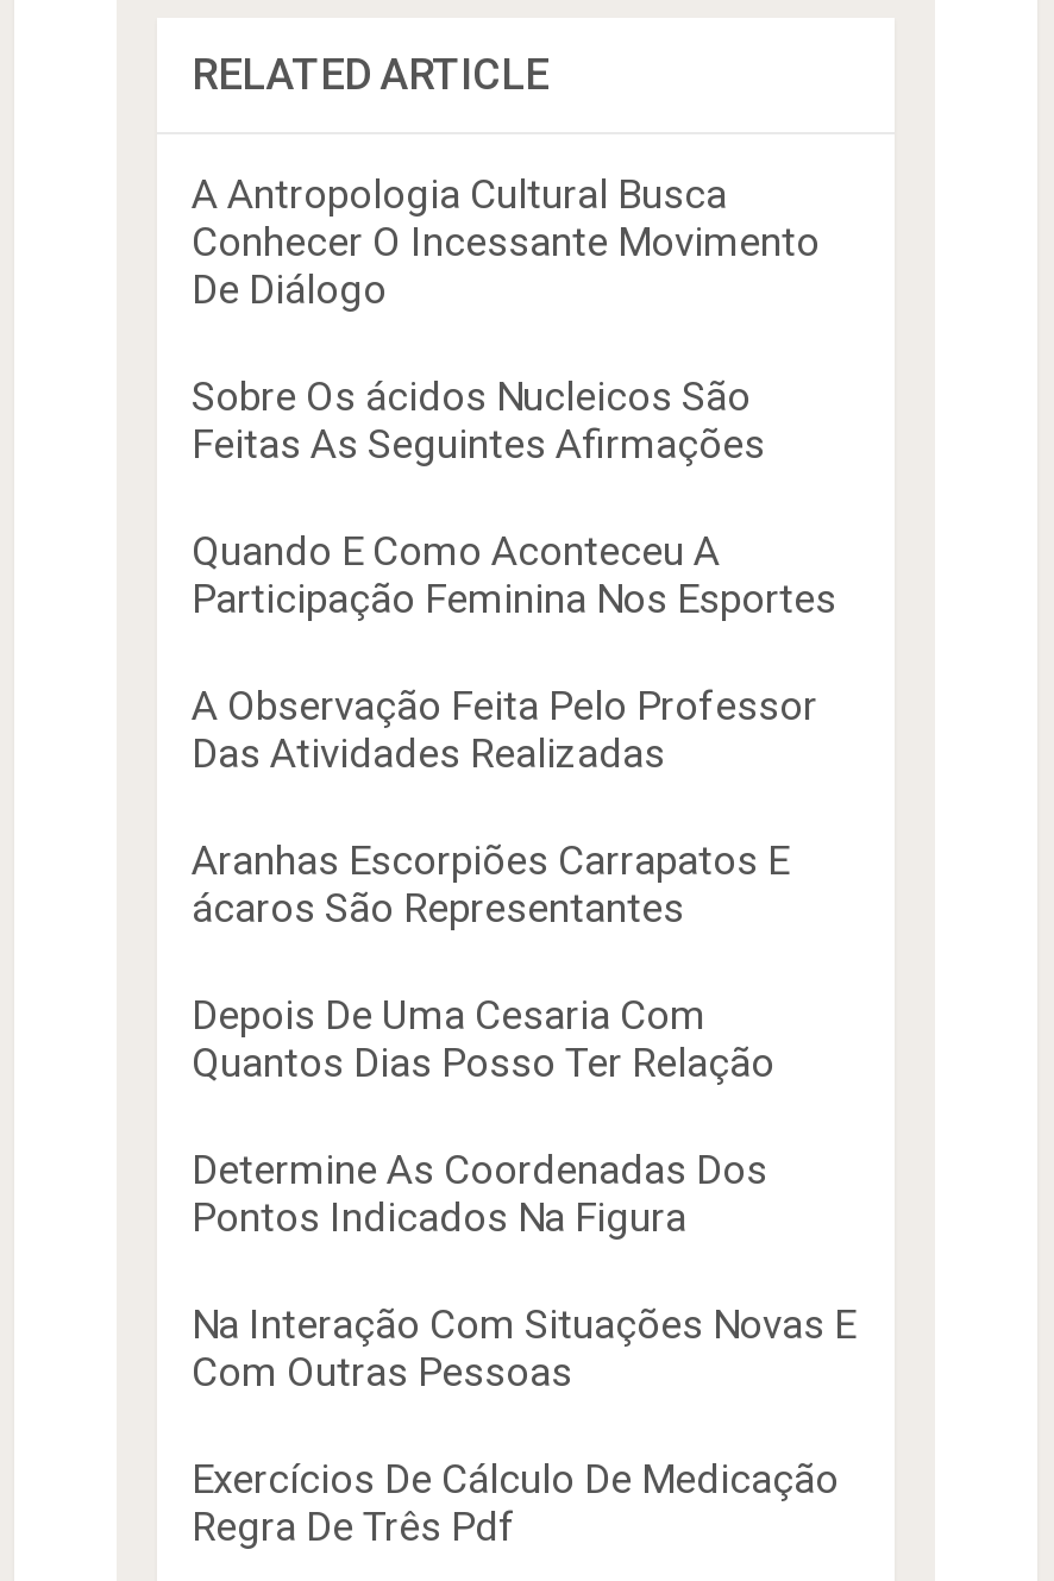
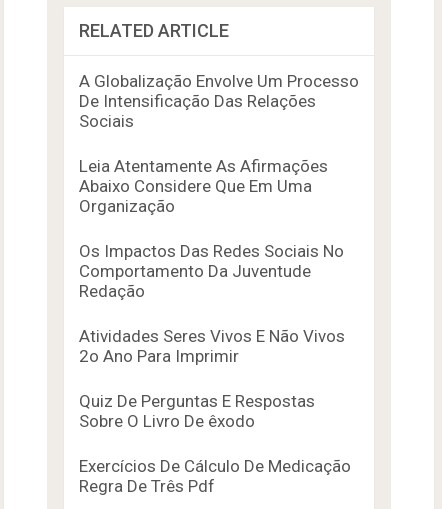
- A Antropologia Cultural Busca
- Conhecer O Incessante Movimento
- De Diálogo
- Sobre Os ácidos Nucleicos São
- Feitas As Seguintes Afirmações
- Quando E Como Aconteceu A
- Participação Feminina Nos Esportes
- A Observação Feita Pelo Professor
- Das Atividades Realizadas
- Aranhas Escorpiões Carrapatos E
- ácaros São Representantes
- Depois De Uma Cesaria Com
- Quantos Dias Posso Ter Relação
- Determine As Coordenadas Dos
- Pontos Indicados Na Figura
- Na Interação Com Situações Novas E
- Com Outras Pessoas
+ A Globalização Envolve Um Processo
+ De Intensificação Das Relações
+ Sociais
+ Leia Atentamente As Afirmações
+ Abaixo Considere Que Em Uma
+ Organização
+ Os Impactos Das Redes Sociais No
+ Comportamento Da Juventude
+ Redação
+ Atividades Seres Vivos E Não Vivos
+ 2o Ano Para Imprimir
+ Quiz De Perguntas E Respostas
+ Sobre O Livro De êxodo
